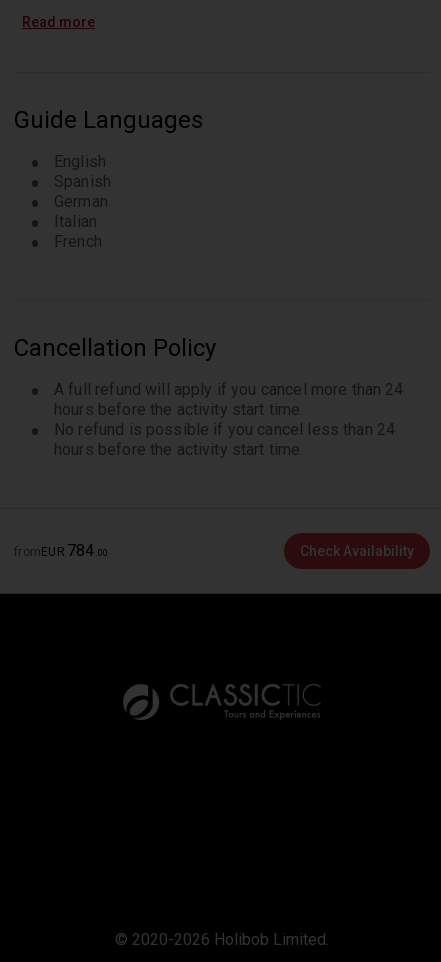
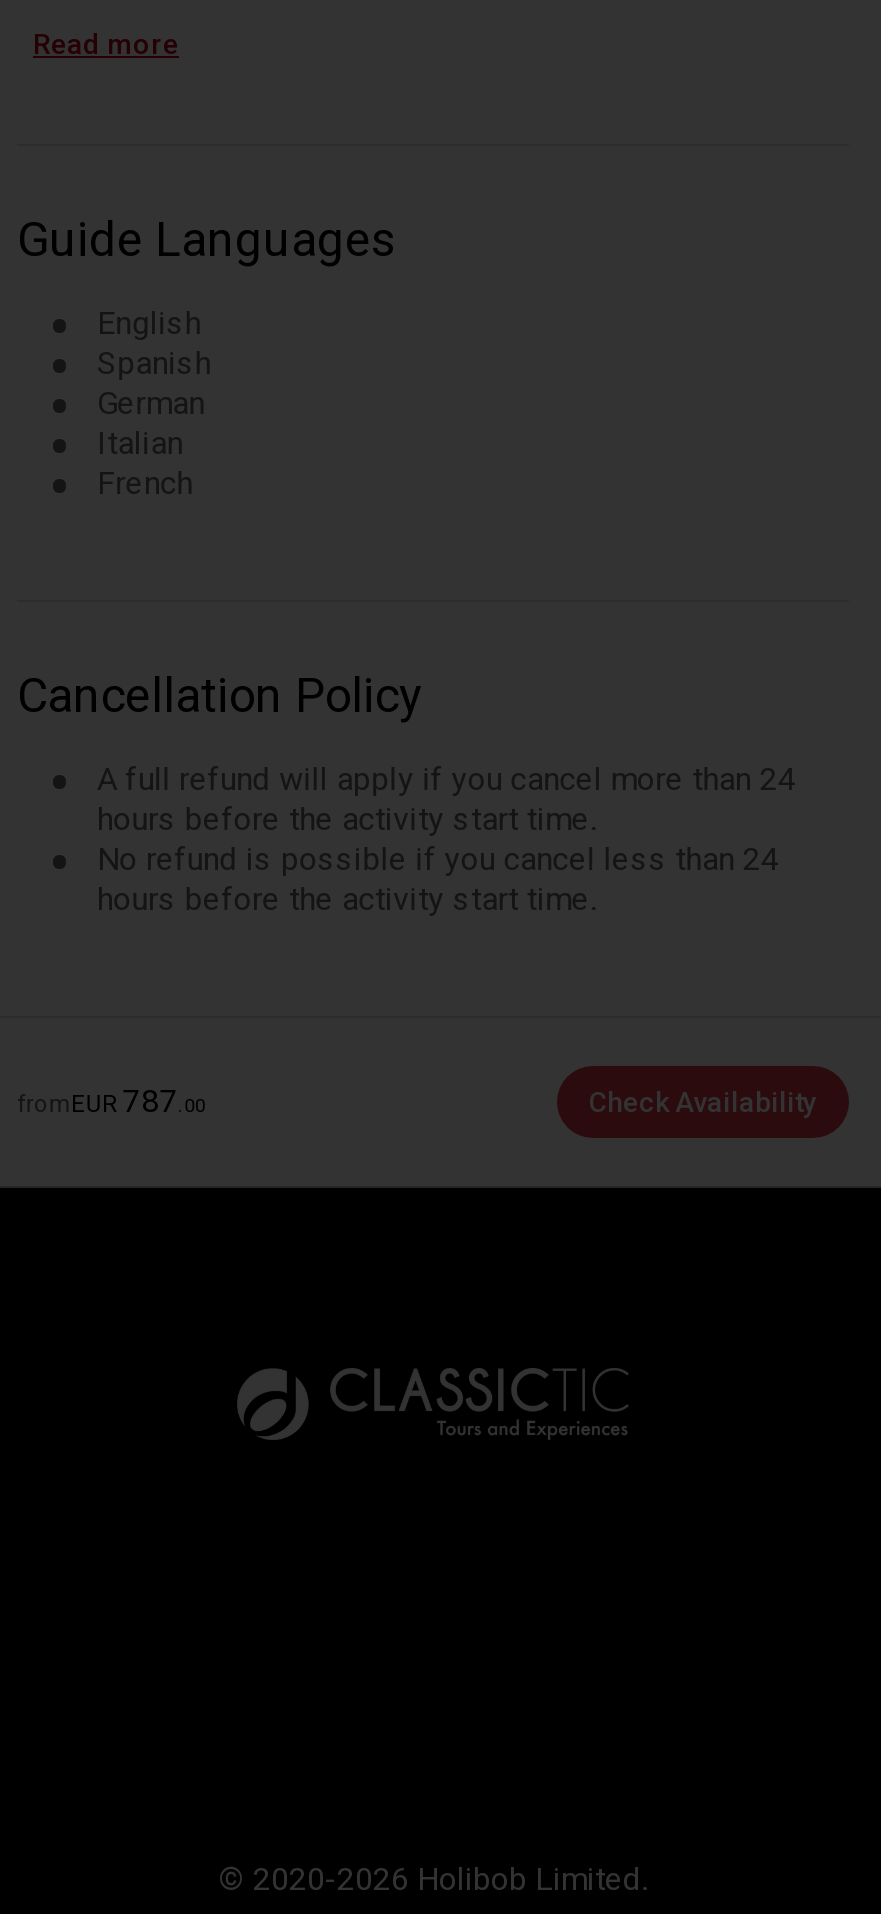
- fromEUR 784.00
+ fromEUR 787.00
